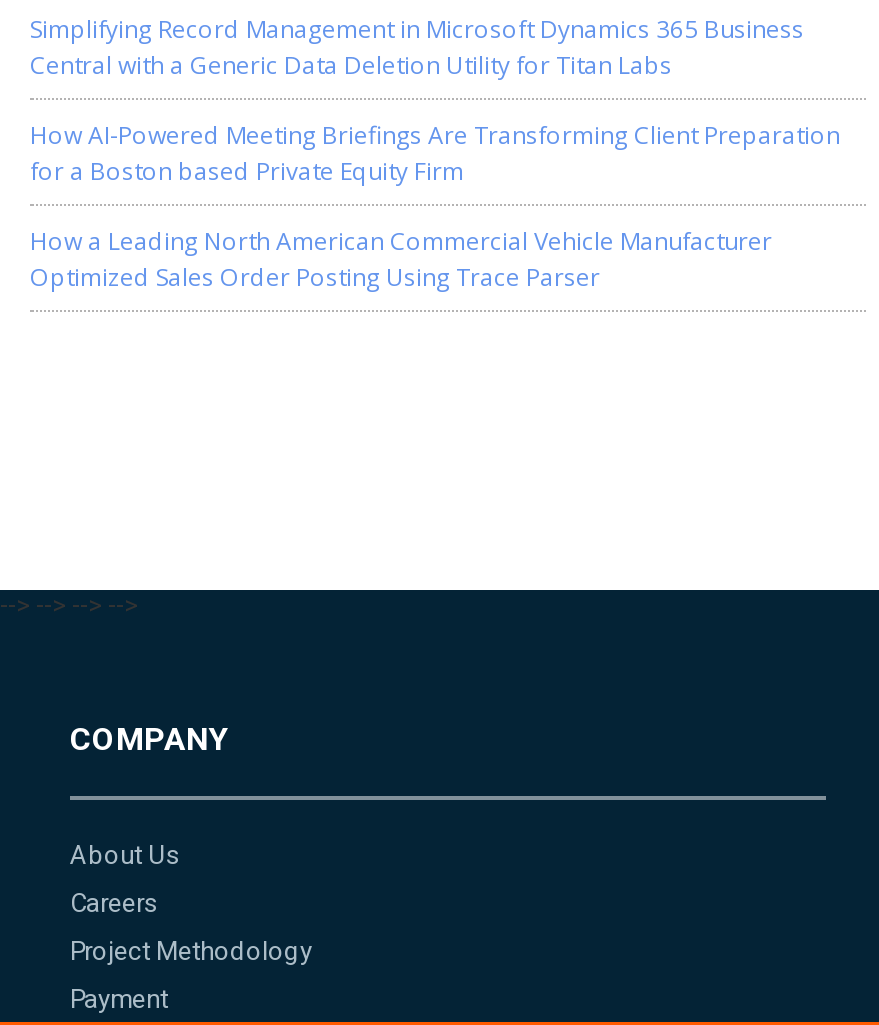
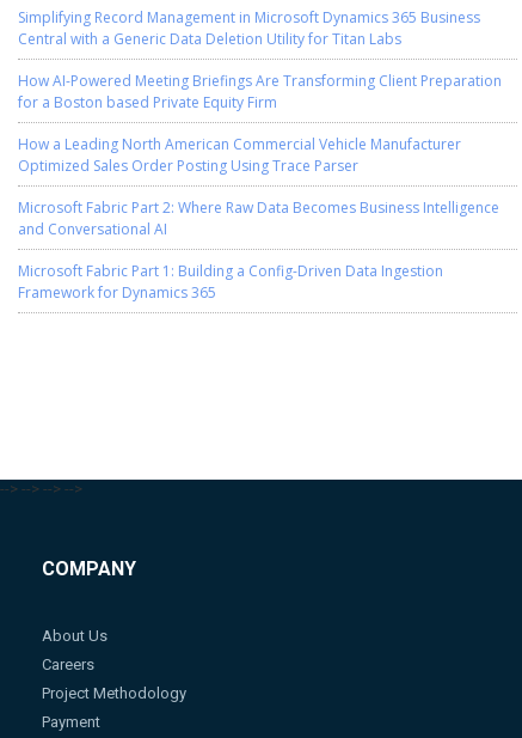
+ Microsoft Fabric Part 2: Where Raw Data Becomes Business Intelligence
+ and Conversational AI
+ Microsoft Fabric Part 1: Building a Config-Driven Data Ingestion
+ Framework for Dynamics 365
